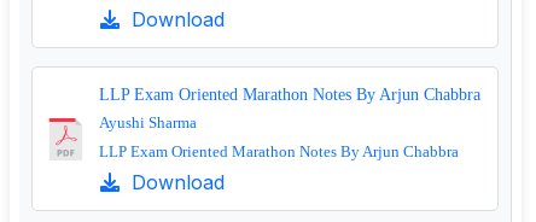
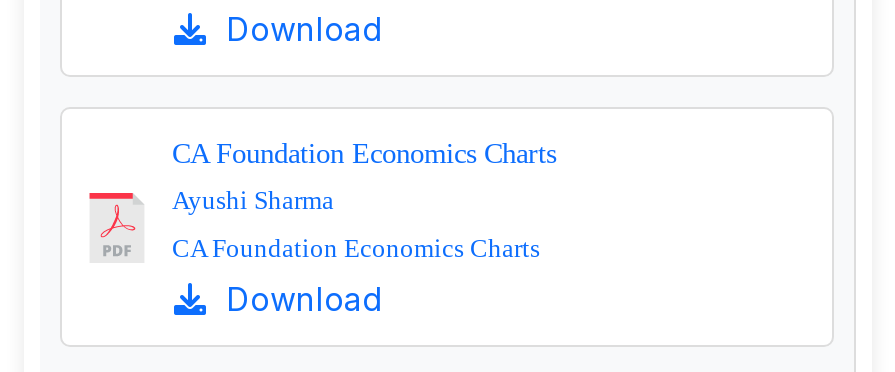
- LLP Exam Oriented Marathon Notes By Arjun Chabbra
+ CA Foundation Economics Charts

- LLP Exam Oriented Marathon Notes By Arjun Chabbra
+ CA Foundation Economics Charts
